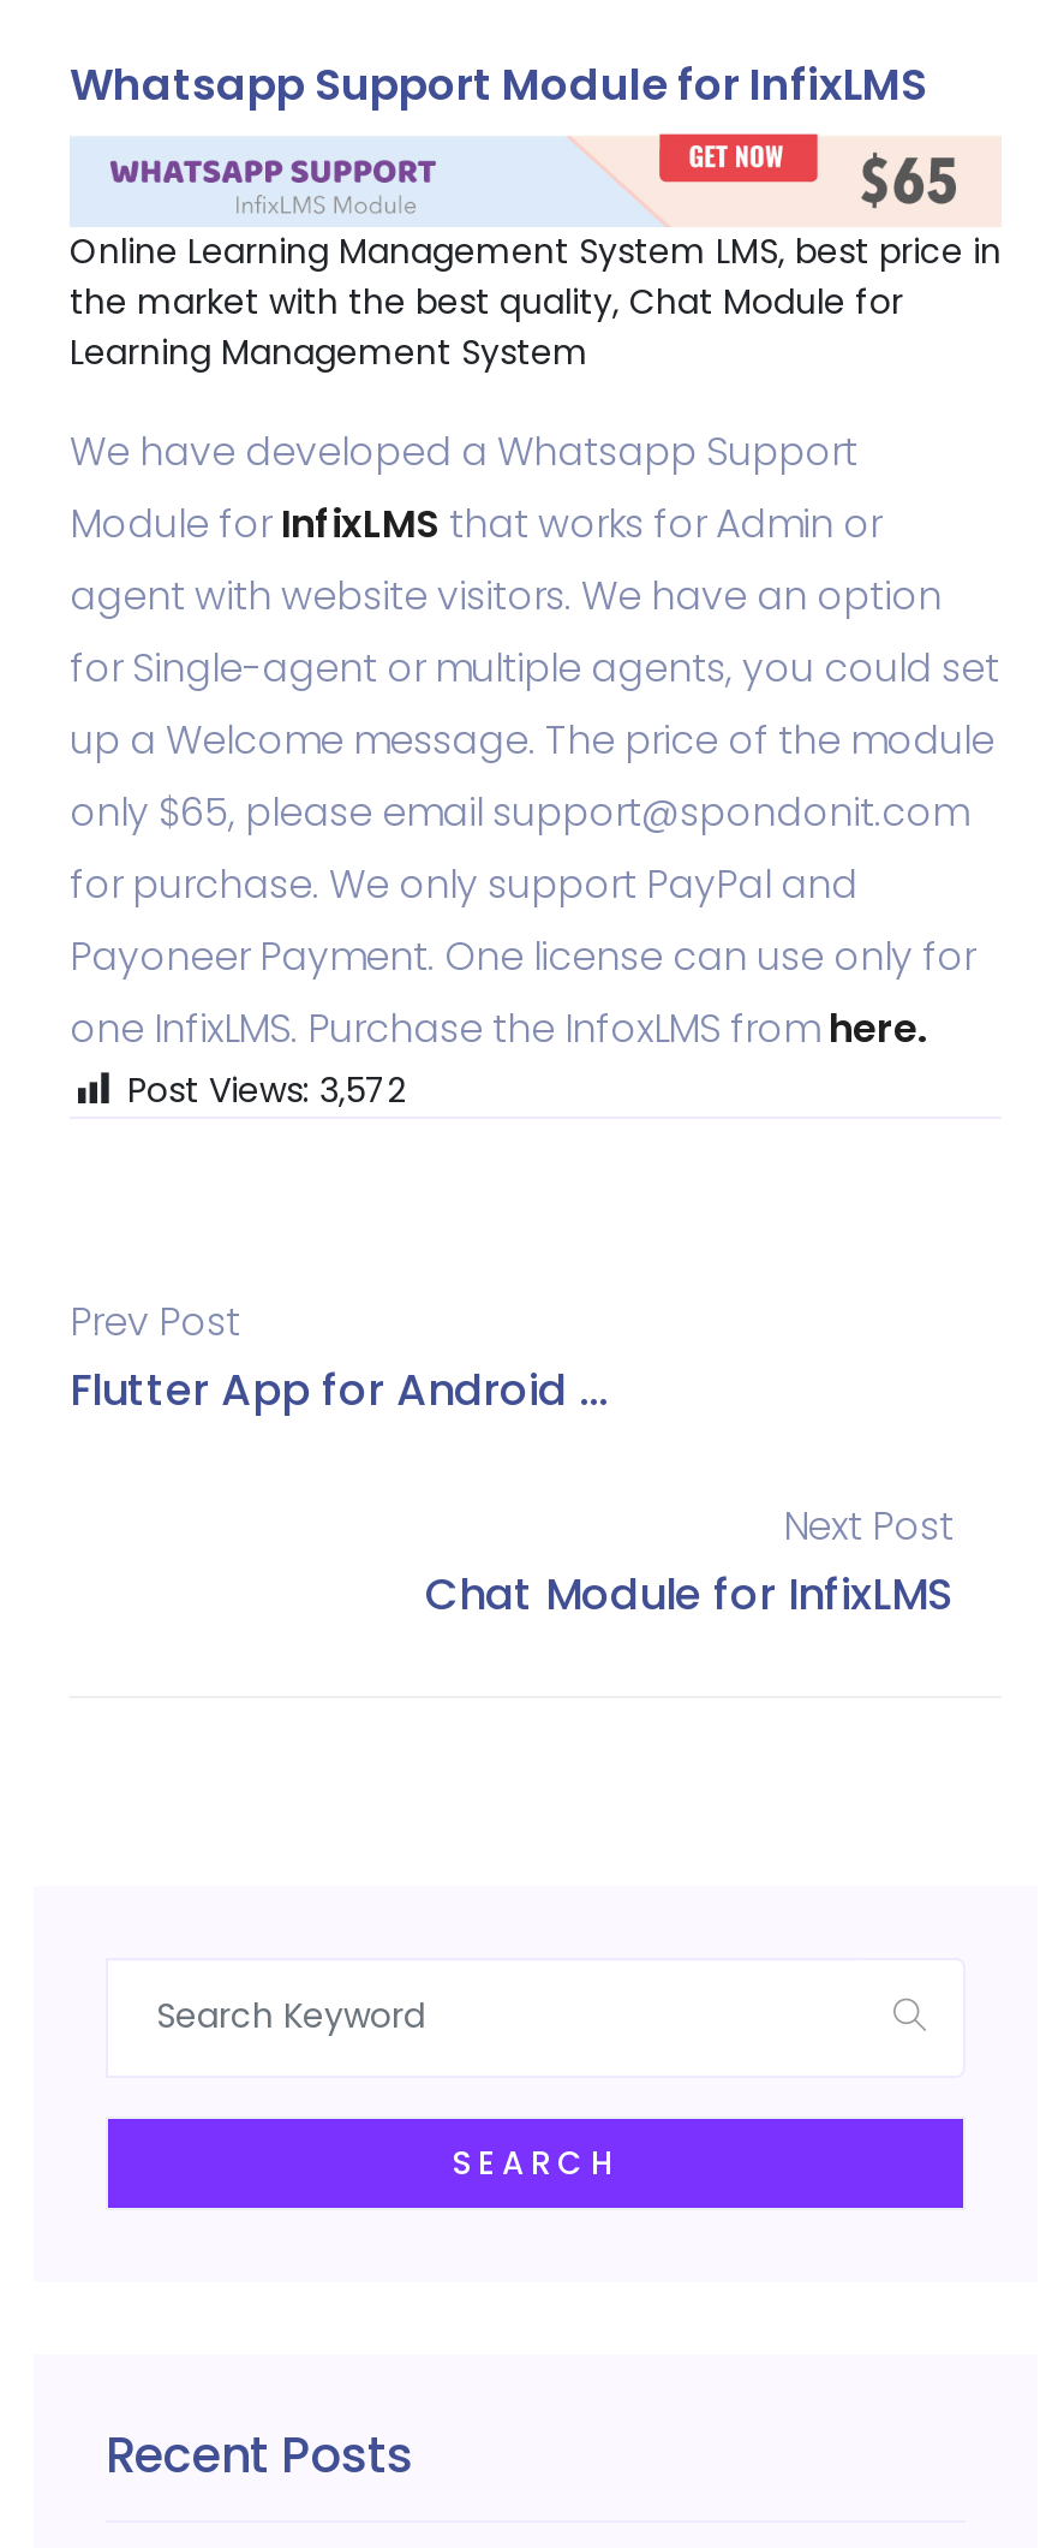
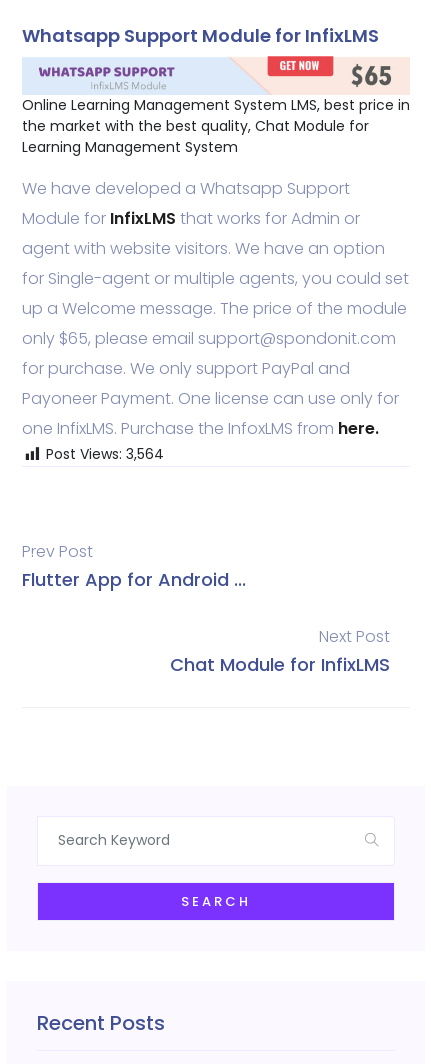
- Post Views: 3,572
+ Post Views: 3,564
